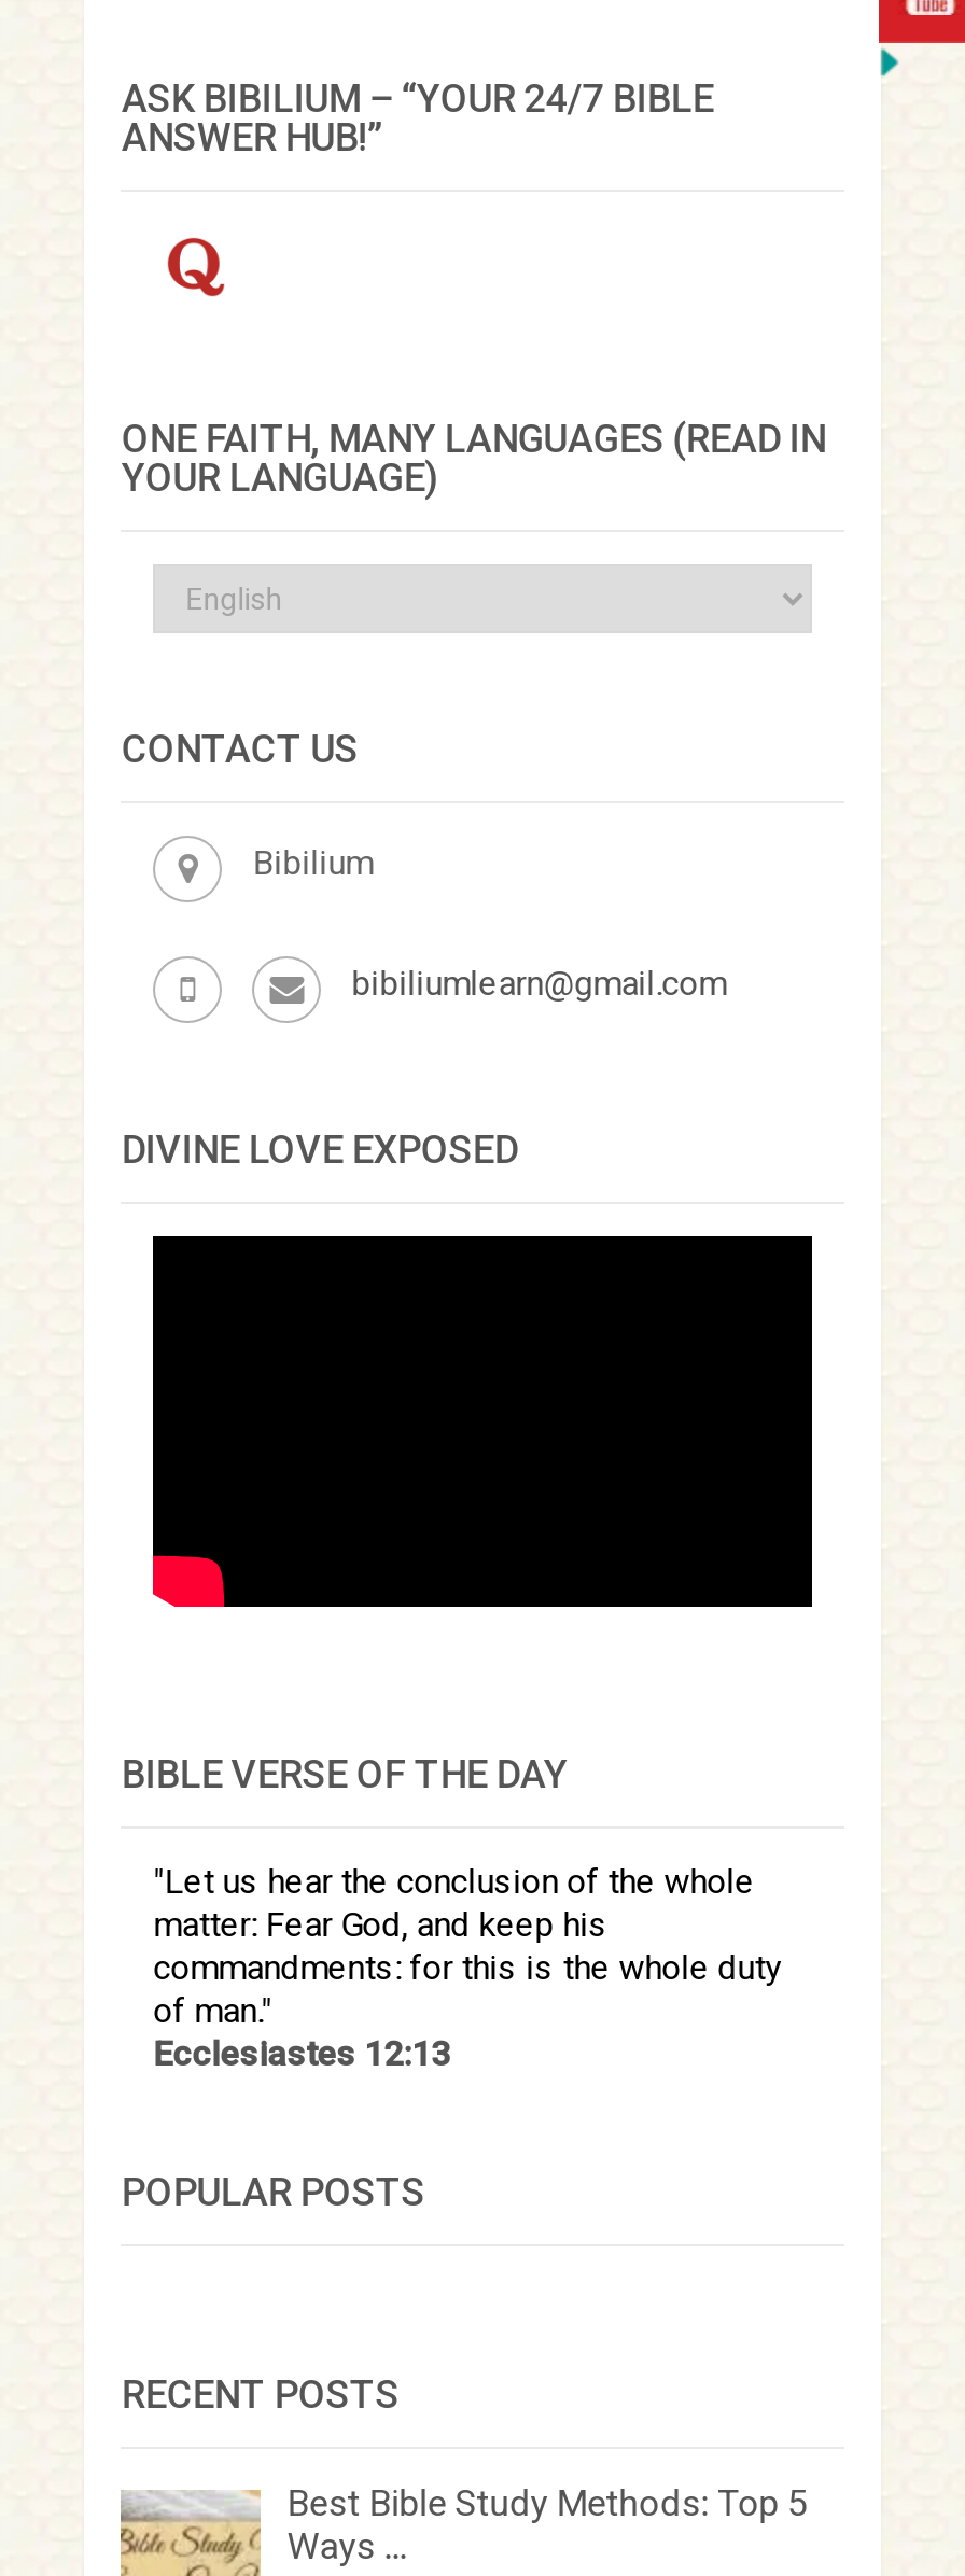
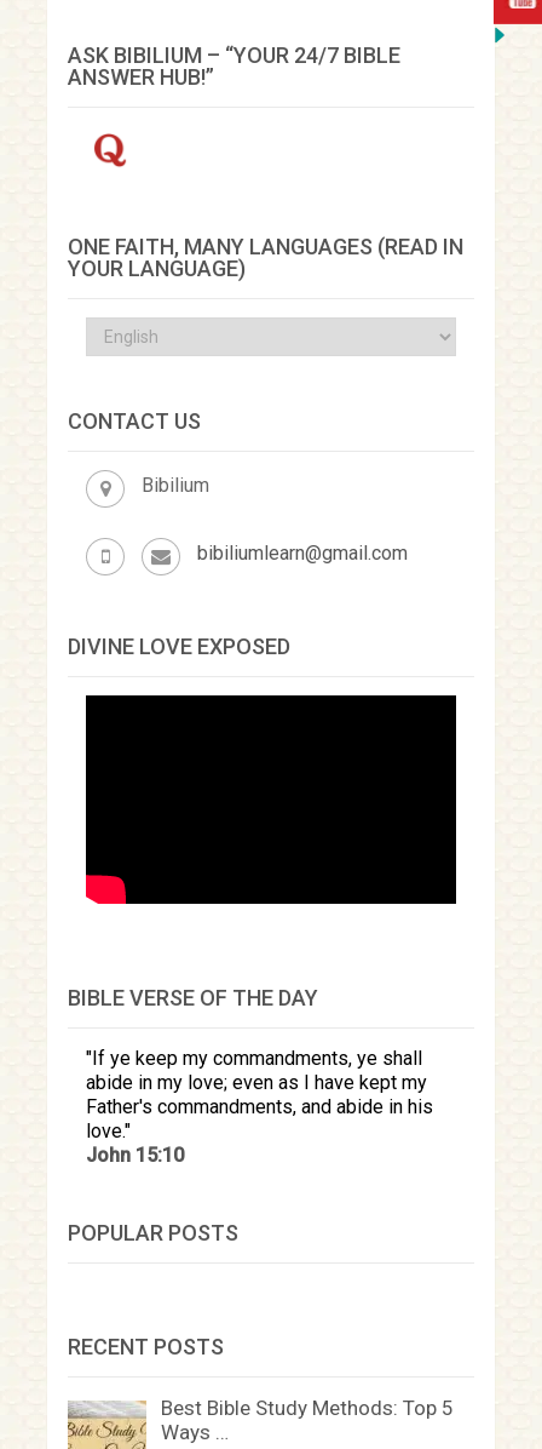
- Let us hear the conclusion of the whole
- matter: Fear God, and keep his
- commandments: for this is the whole duty
- of man.
- Ecclesiastes 12:13
+ If ye keep my commandments, ye shall
+ abide in my love; even as I have kept my
+ Father's commandments, and abide in his
+ love.
+ John 15:10
